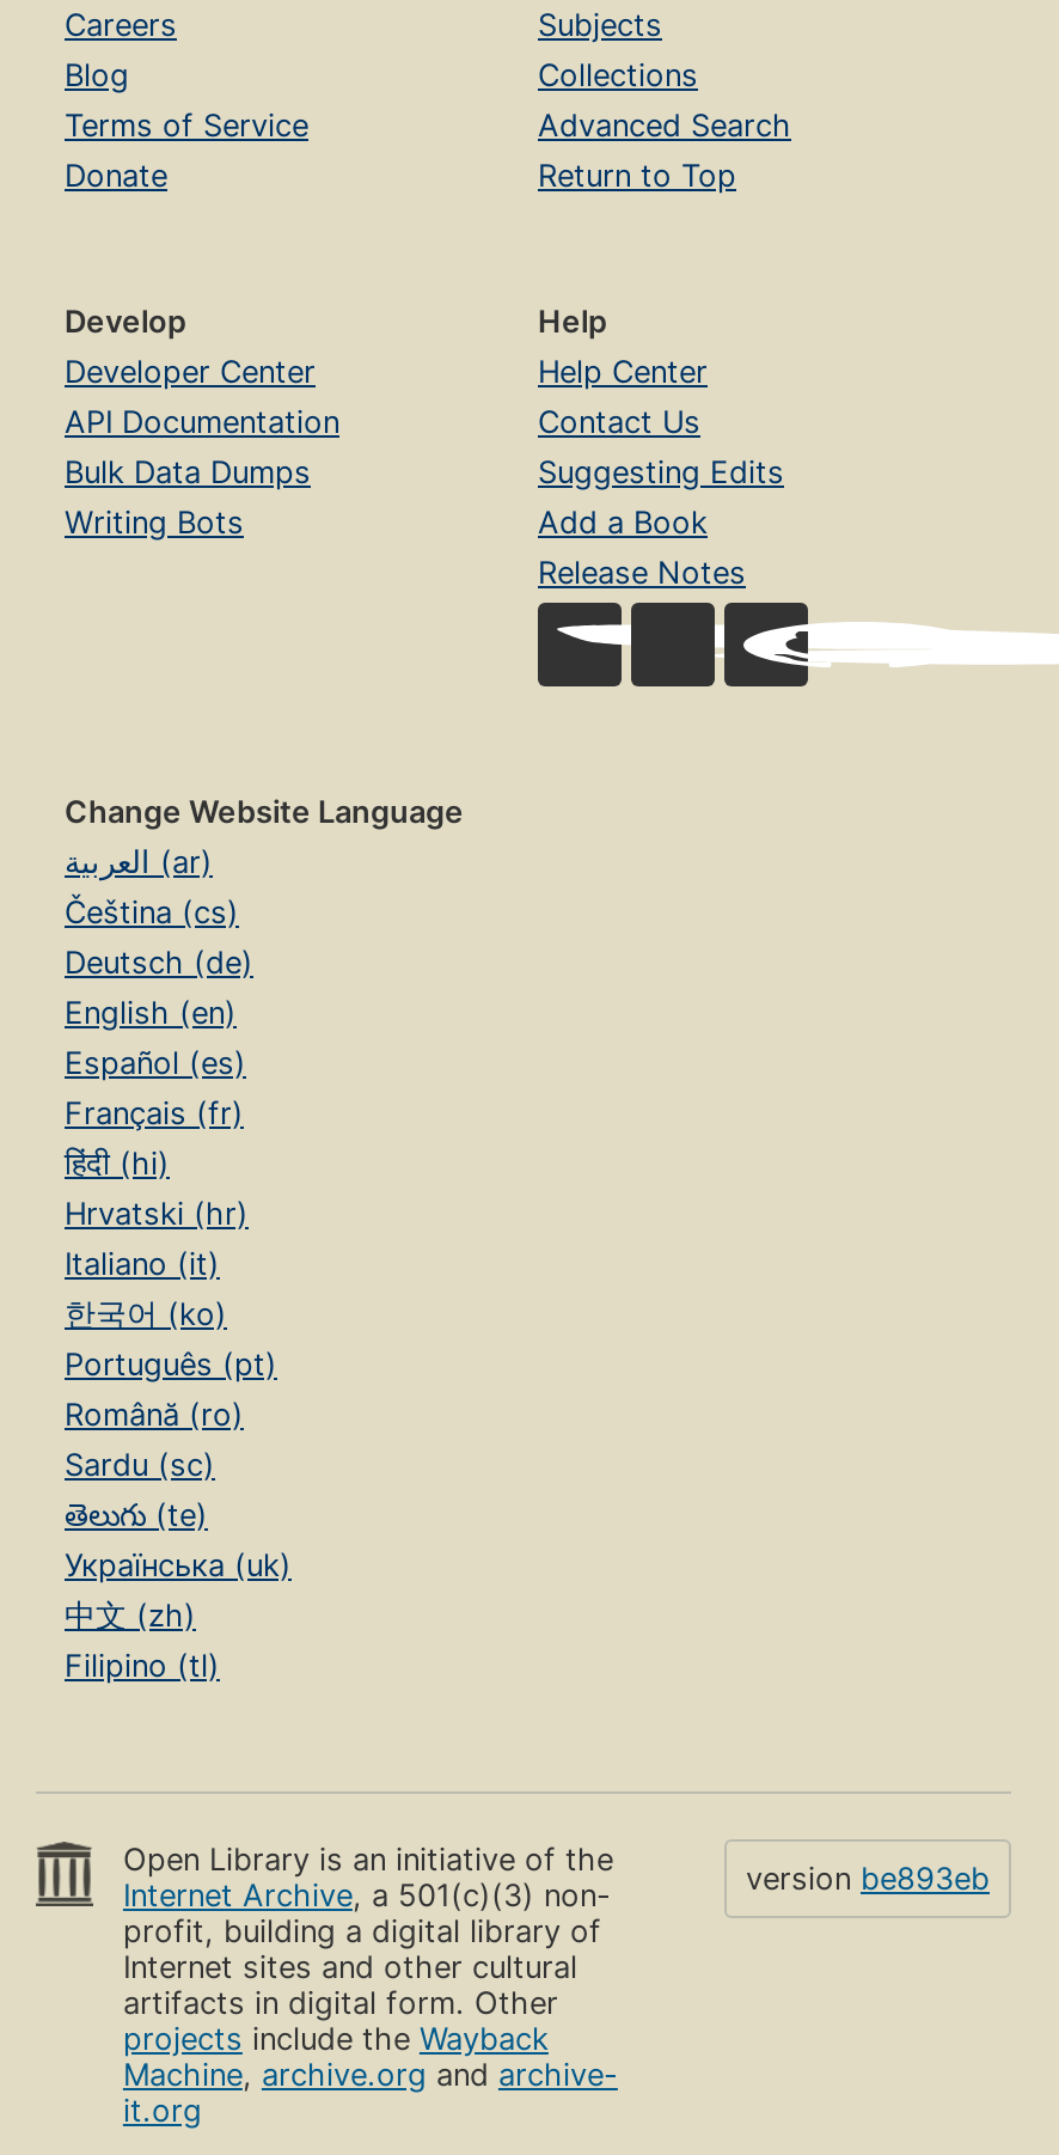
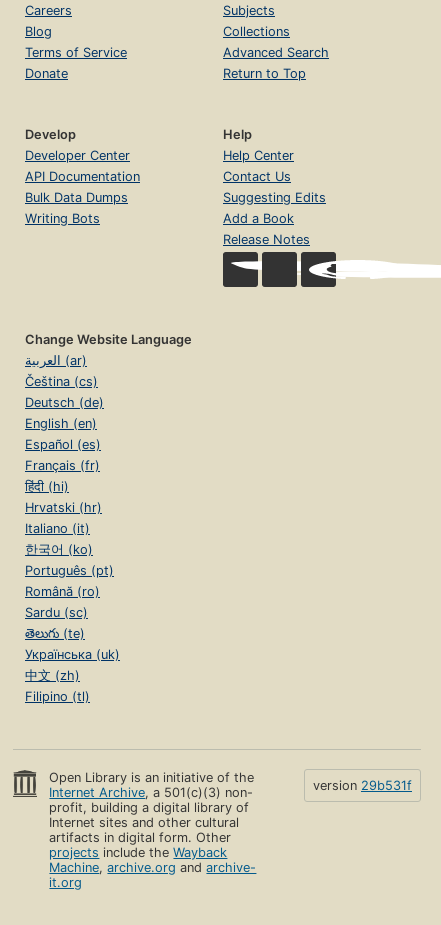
- version be893eb
+ version 29b531f
